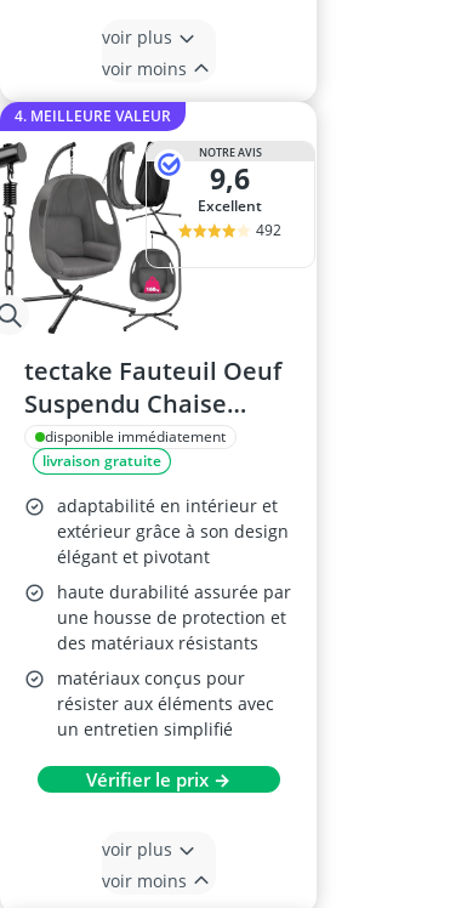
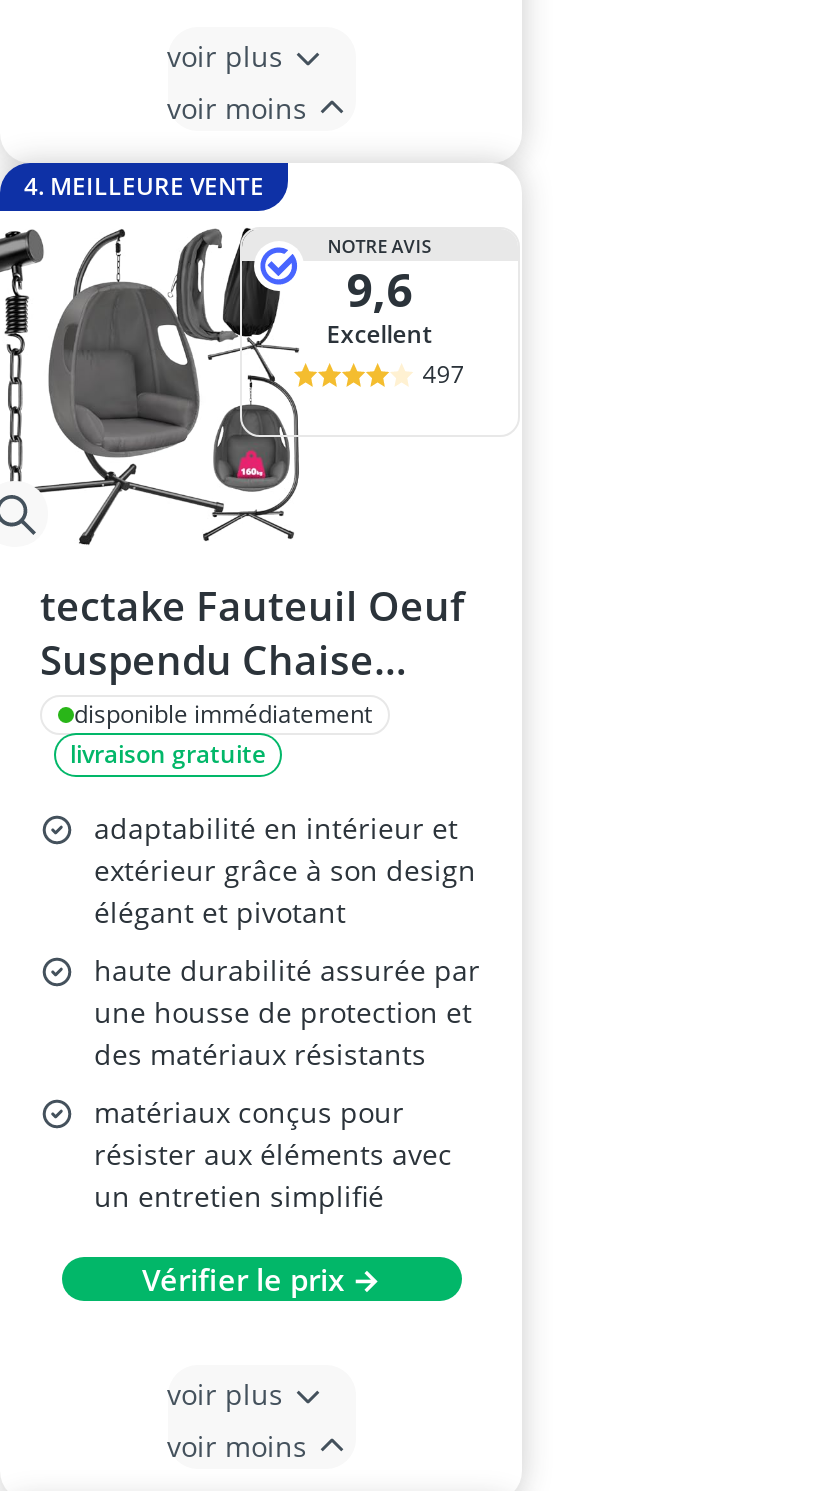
- 4. MEILLEURE VALEUR
+ 4. MEILLEURE VENTE

- 492
+ 497
